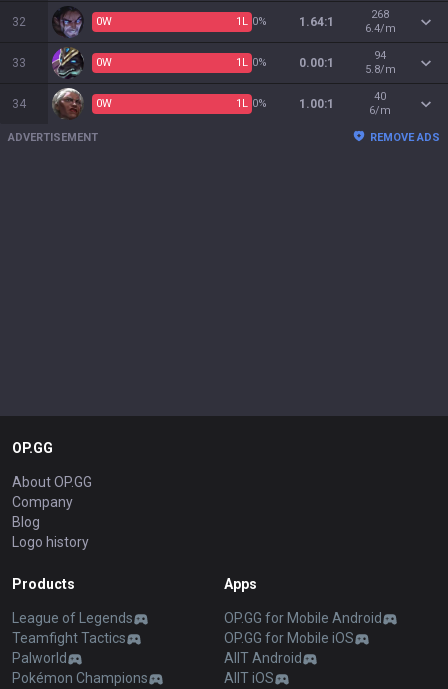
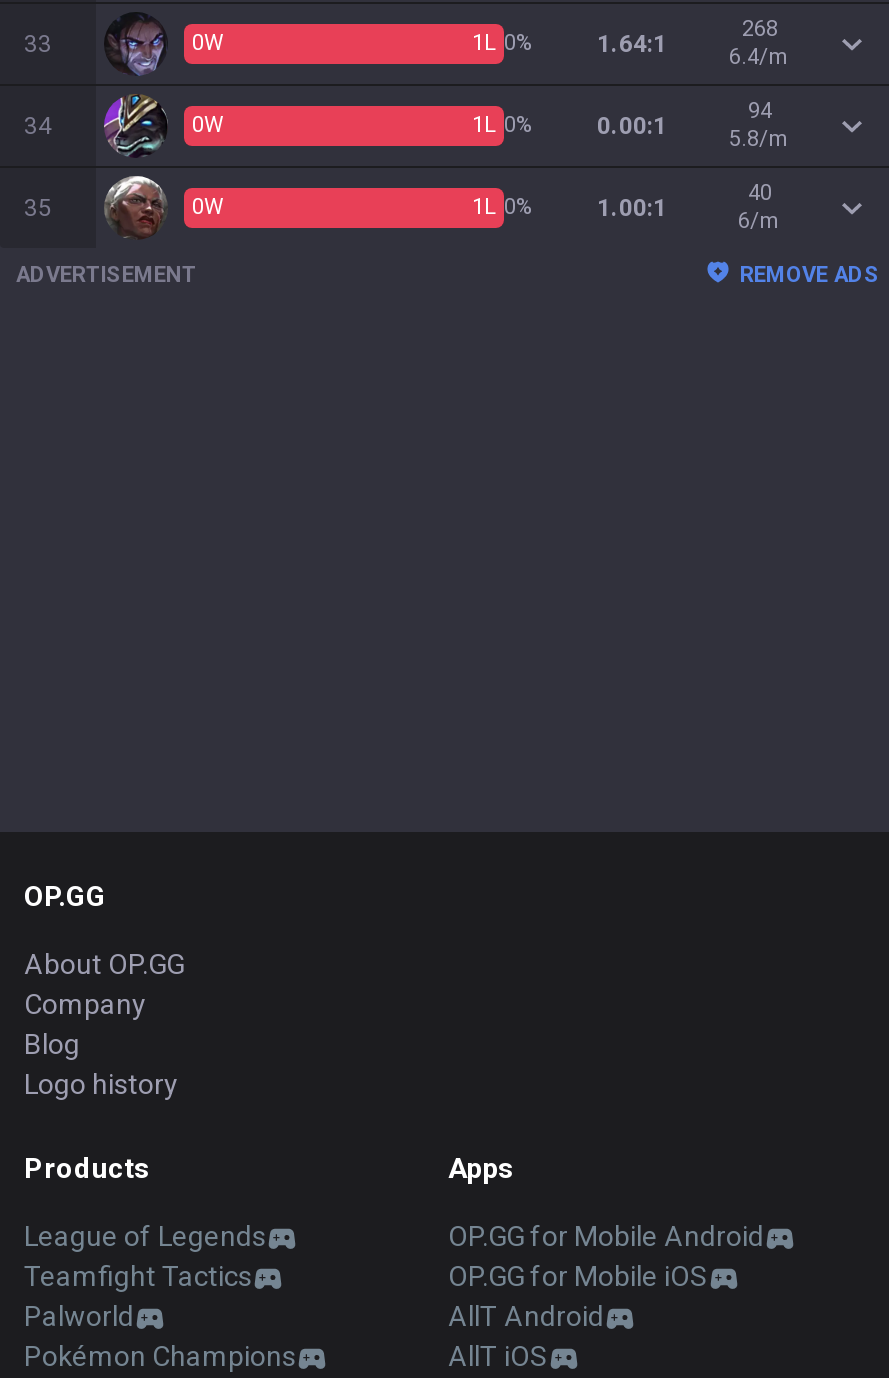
- 32
+ 33

- 33
+ 34

- 34
+ 35
